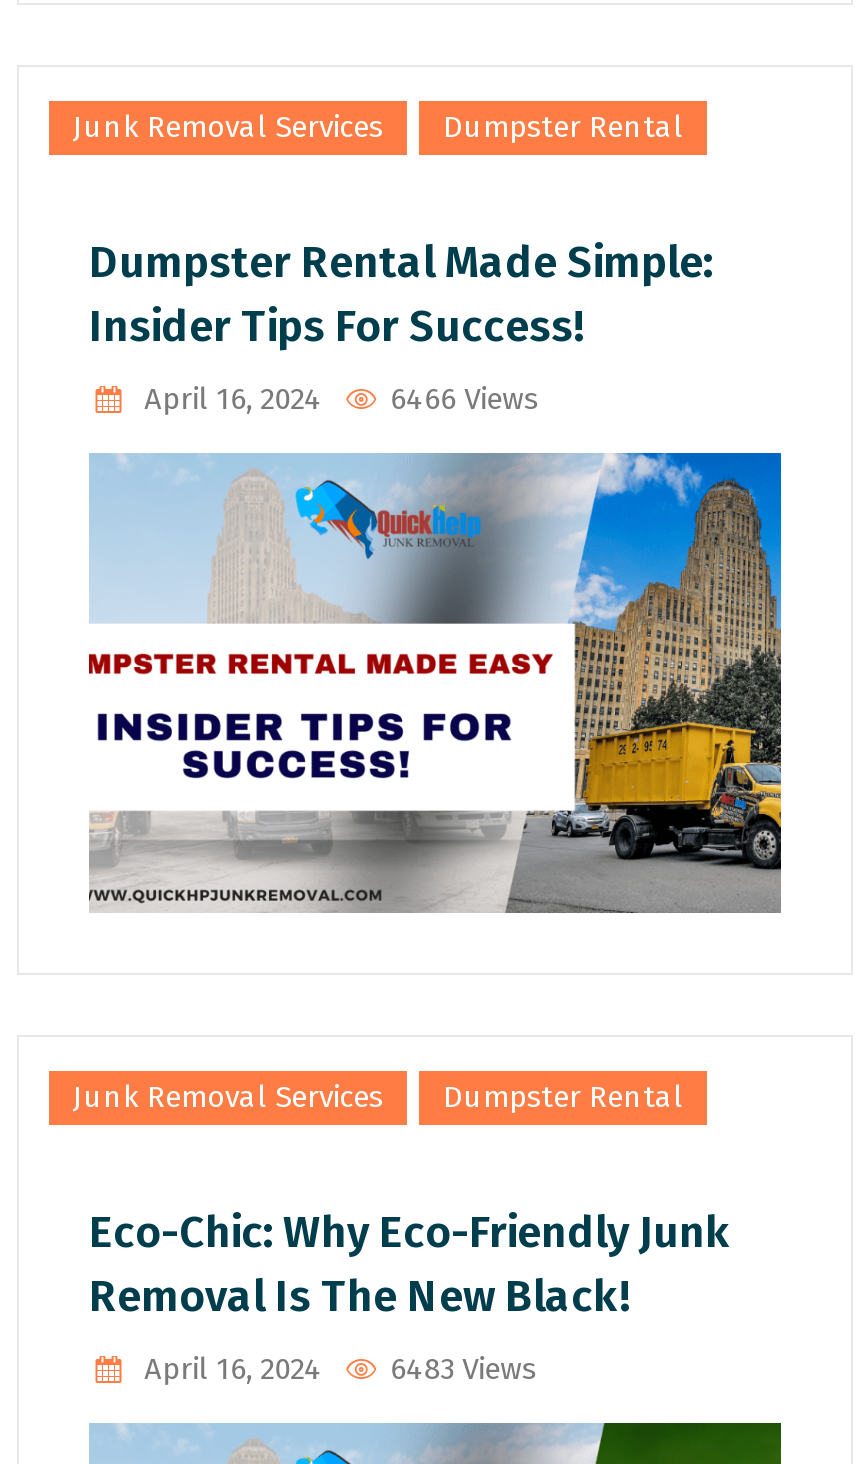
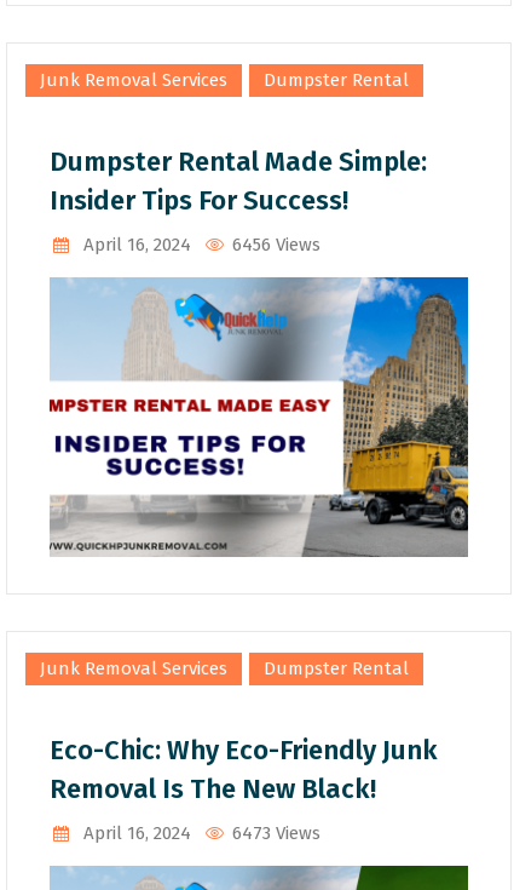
- April 16, 2024 6466 Views
+ April 16, 2024 6456 Views

- April 16, 2024 6483 Views
+ April 16, 2024 6473 Views
